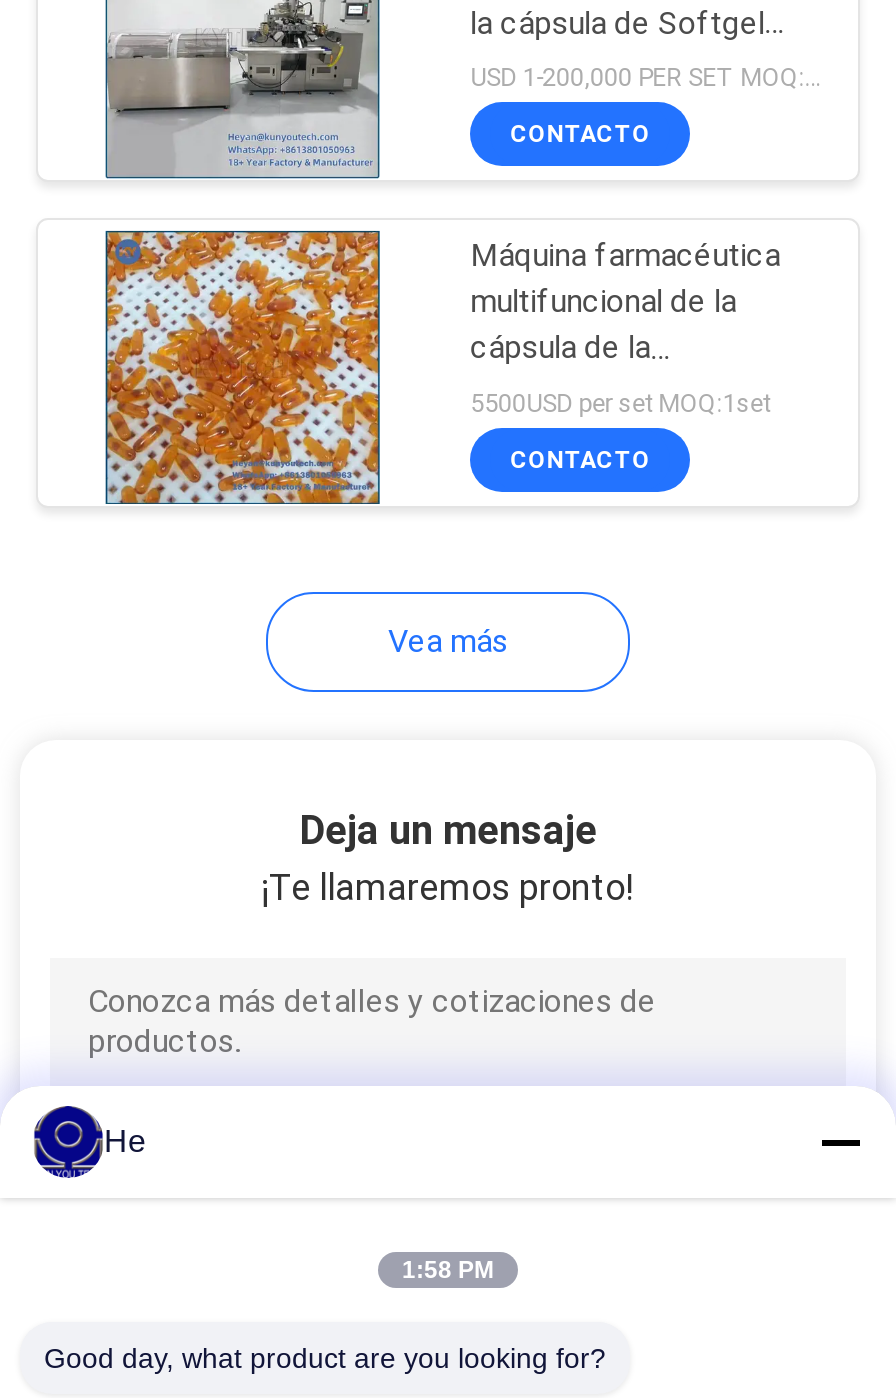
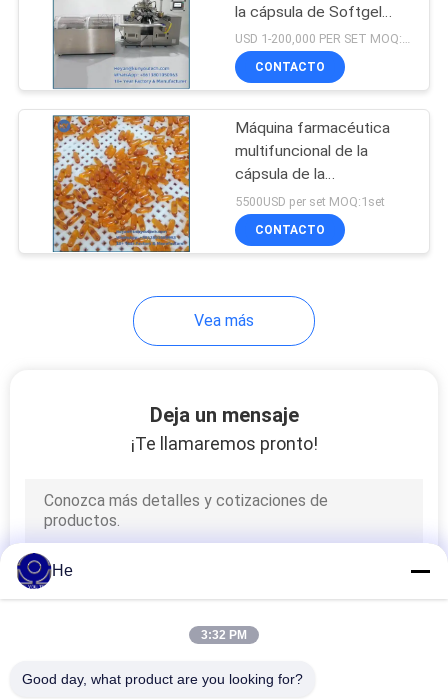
- 1:58 PM
+ 3:32 PM
